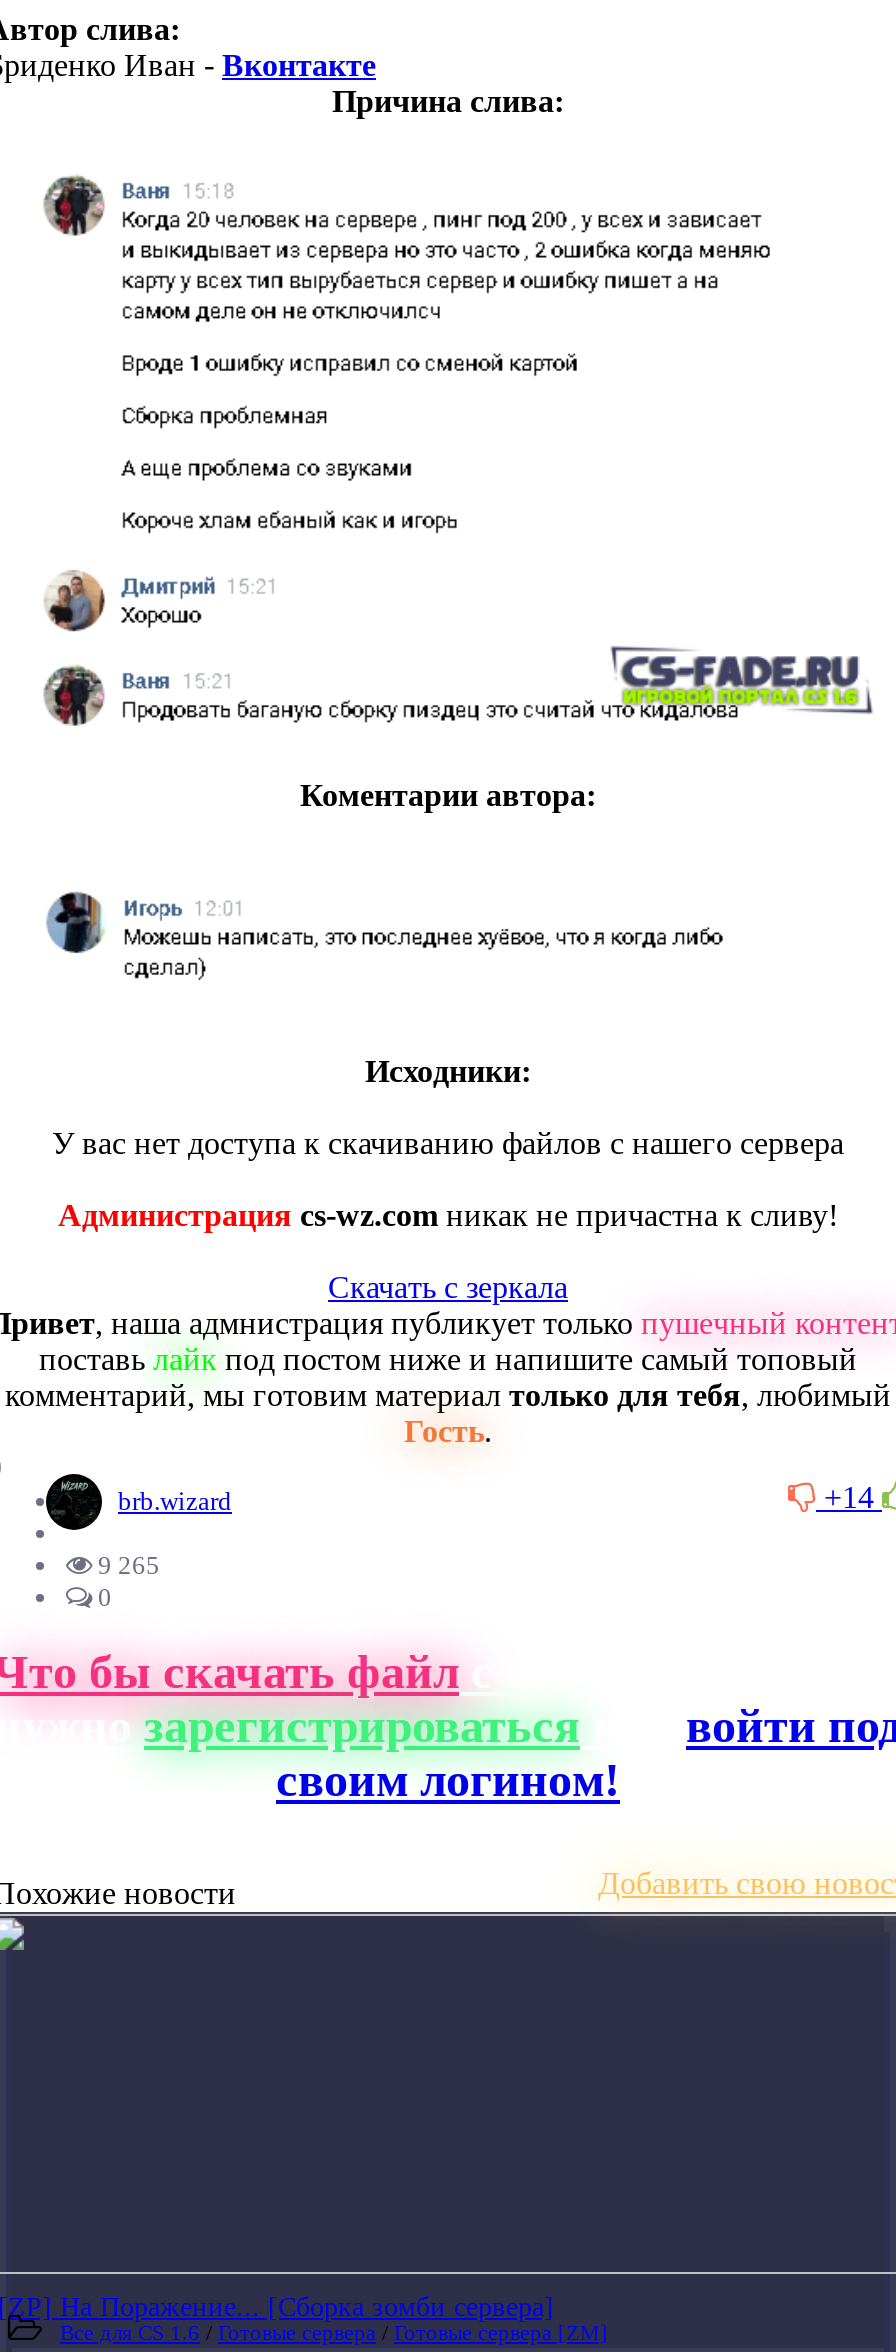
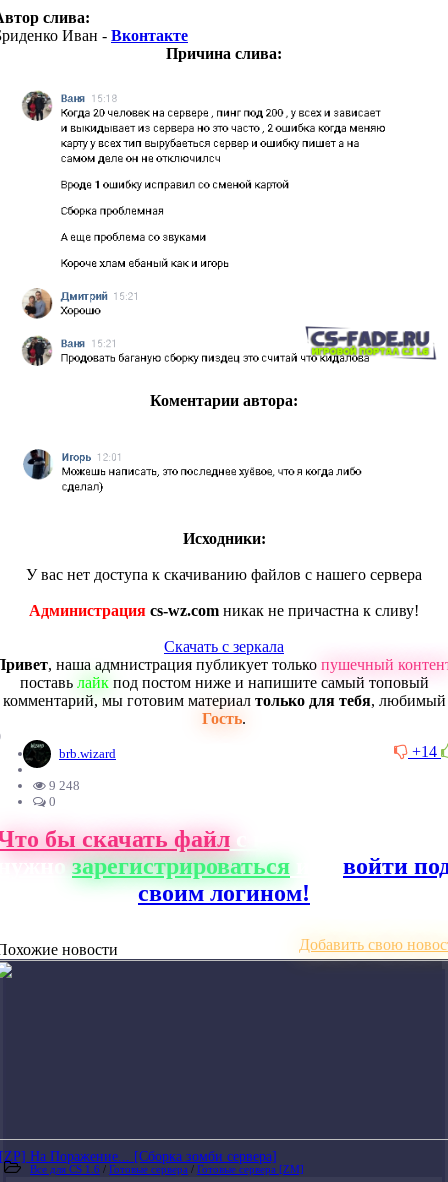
- 9 265
+ 9 248
